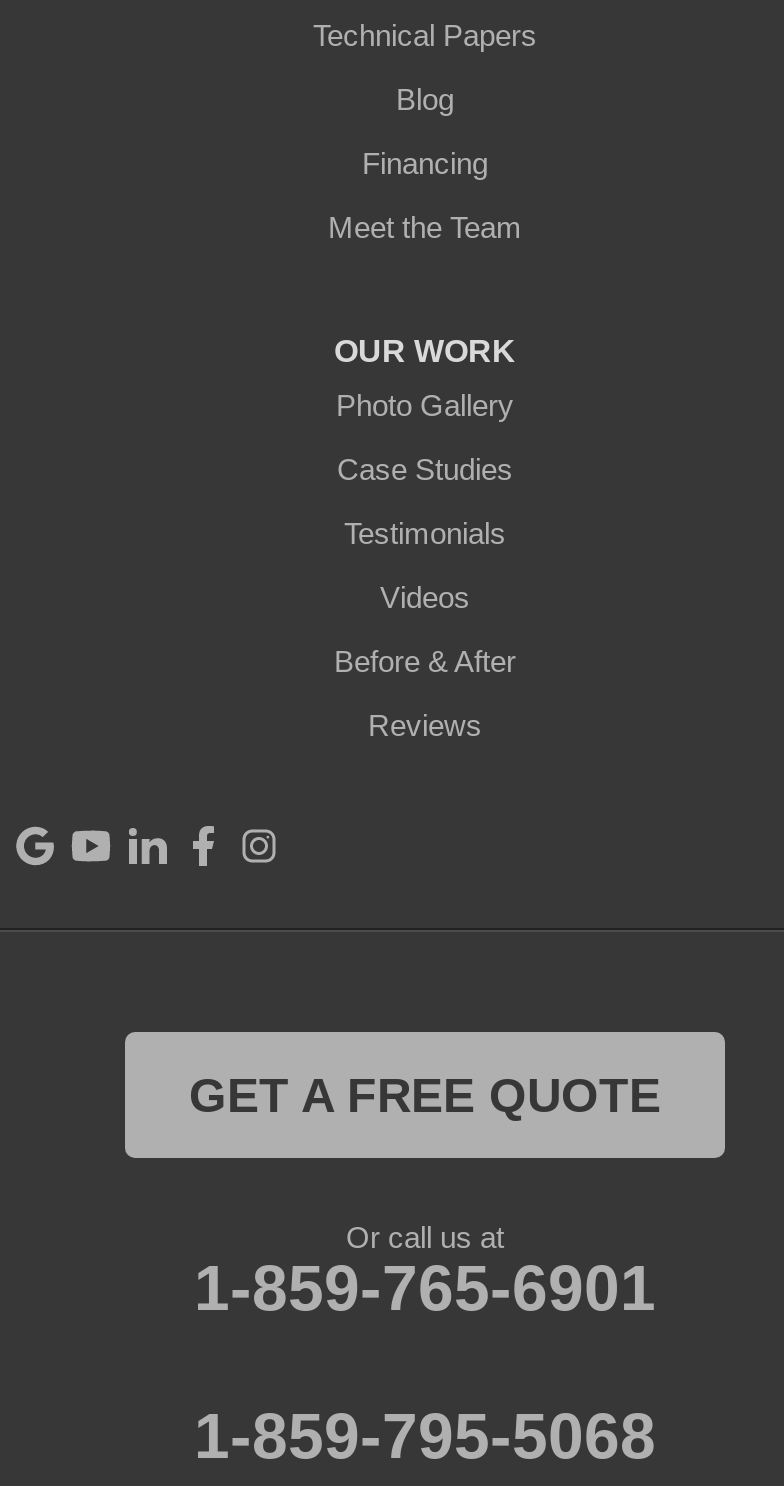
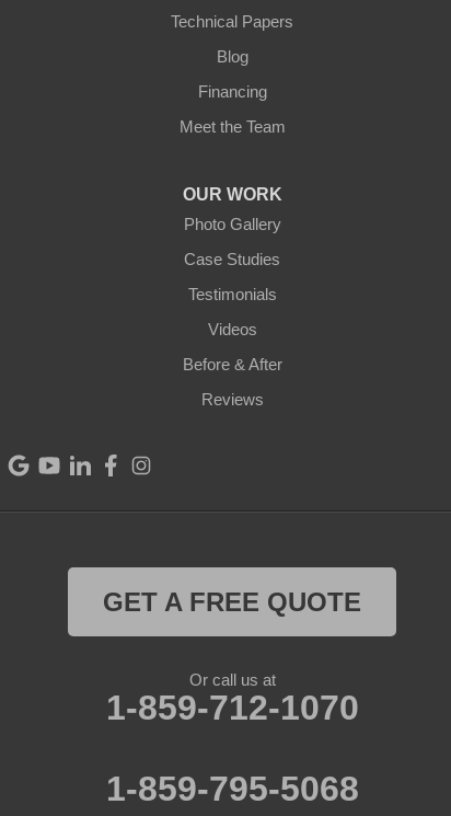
- 1-859-765-6901
+ 1-859-712-1070
